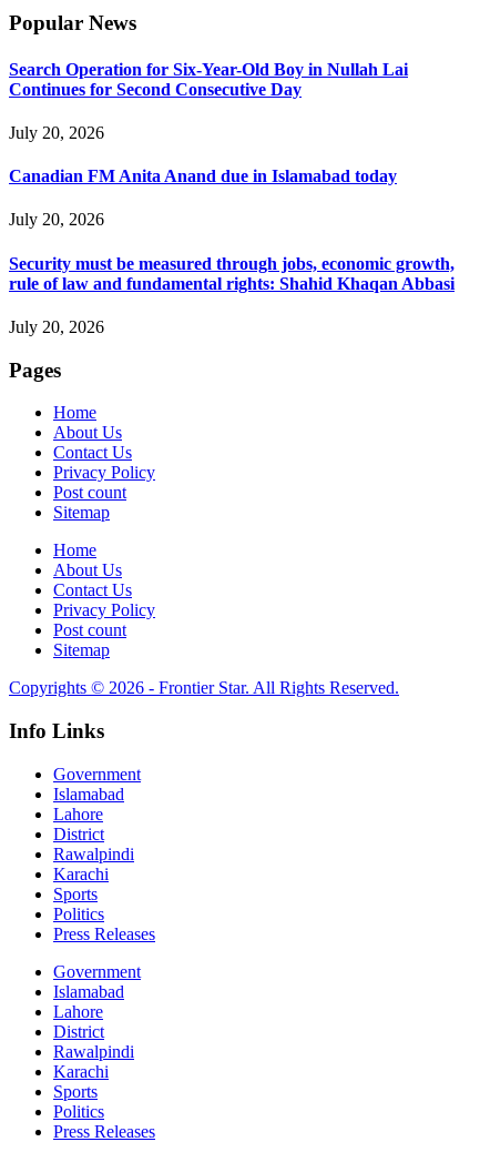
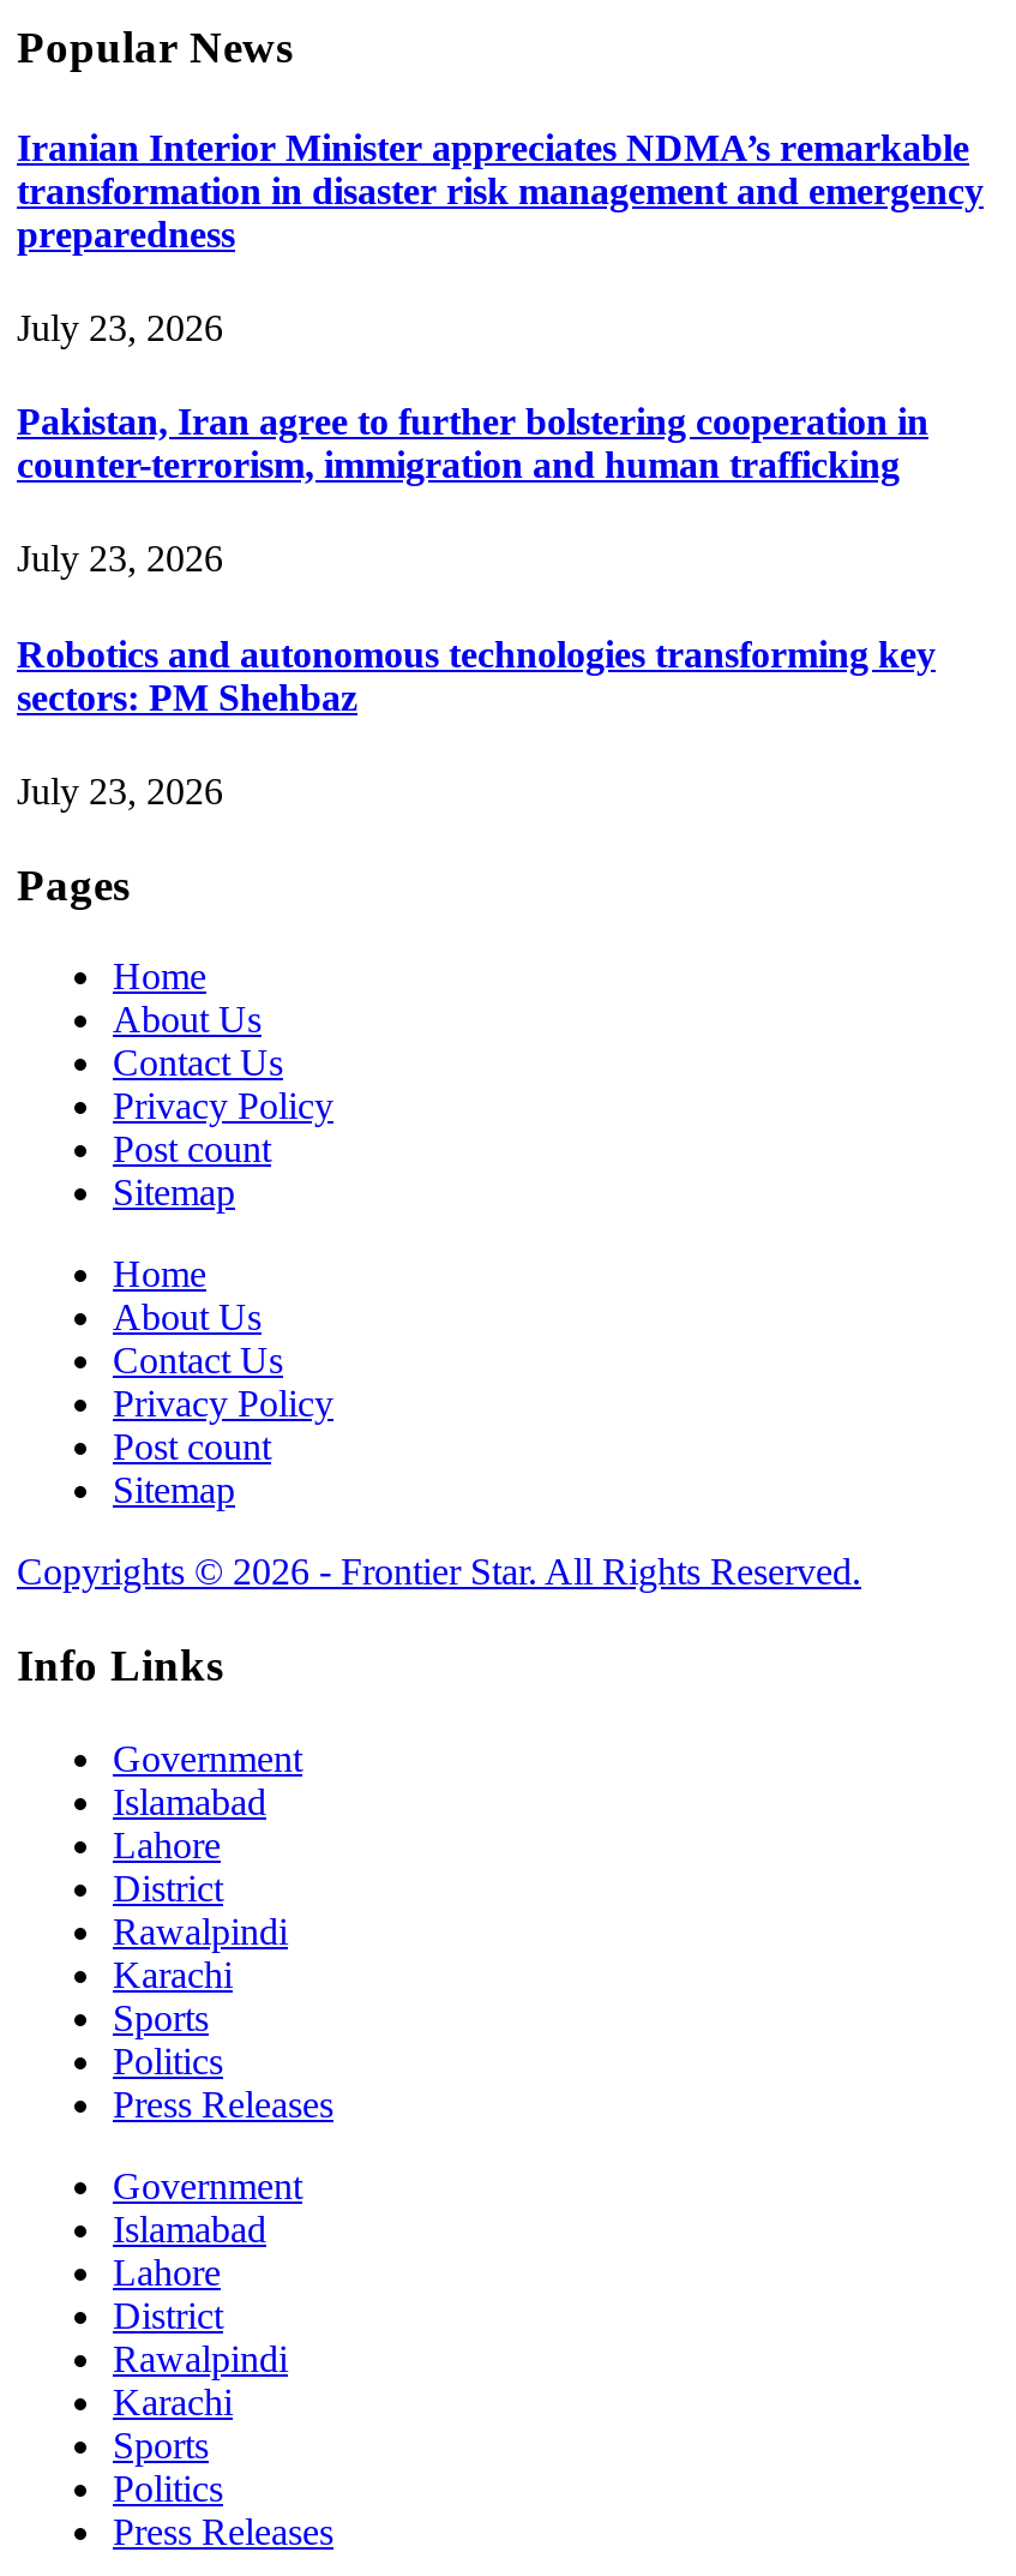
- Search Operation for Six-Year-Old Boy in Nullah Lai
- Continues for Second Consecutive Day
+ Iranian Interior Minister appreciates NDMA’s remarkable
+ transformation in disaster risk management and emergency
+ preparedness

- July 20, 2026
+ July 23, 2026

- Canadian FM Anita Anand due in Islamabad today
+ Pakistan, Iran agree to further bolstering cooperation in
+ counter-terrorism, immigration and human trafficking

- July 20, 2026
+ July 23, 2026

- Security must be measured through jobs, economic growth,
- rule of law and fundamental rights: Shahid Khaqan Abbasi
+ Robotics and autonomous technologies transforming key
+ sectors: PM Shehbaz

- July 20, 2026
+ July 23, 2026
